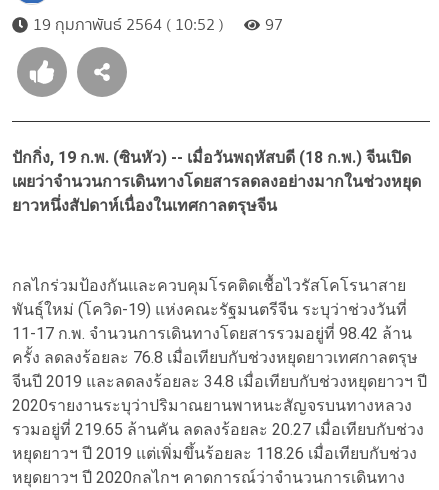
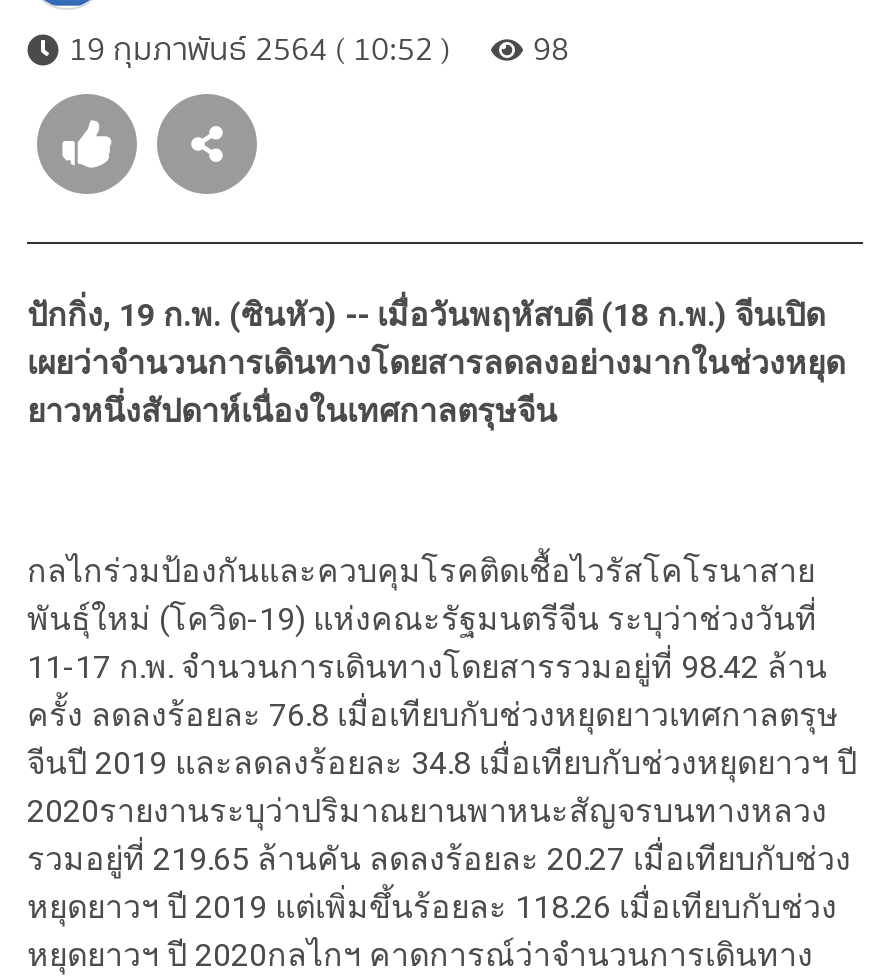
- 19 กุมภาพันธ์ 2564 ( 10:52 ) 97
+ 19 กุมภาพันธ์ 2564 ( 10:52 ) 98
